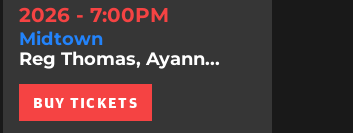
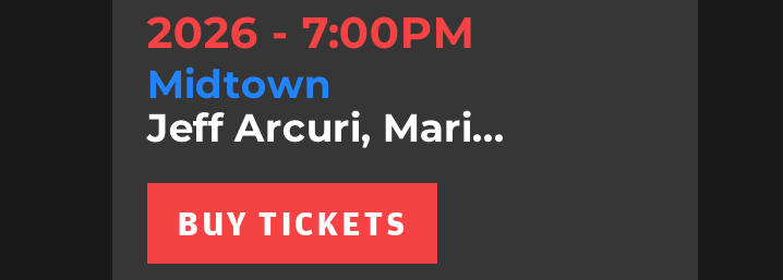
- Reg Thomas, Ayann...
+ Jeff Arcuri, Mari...
